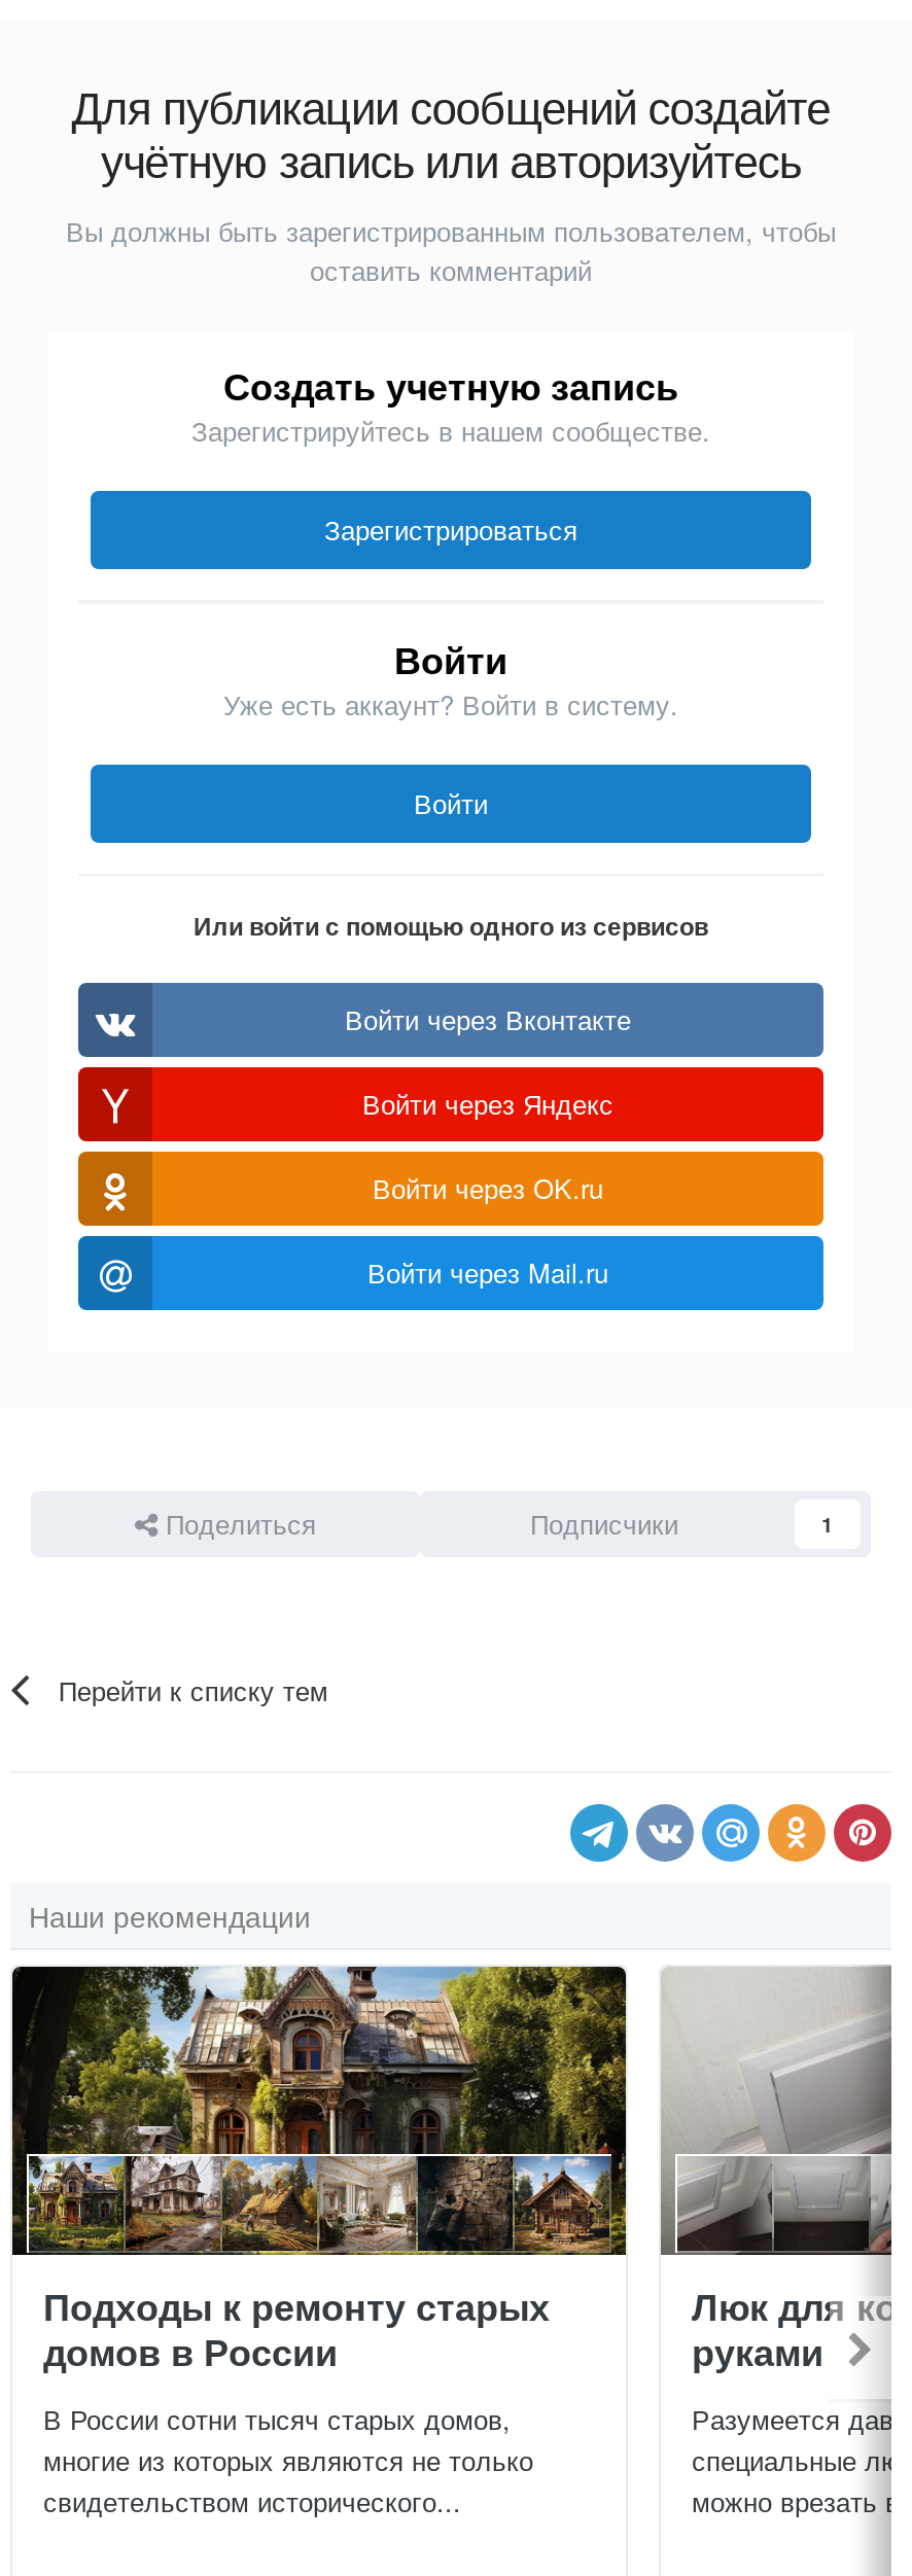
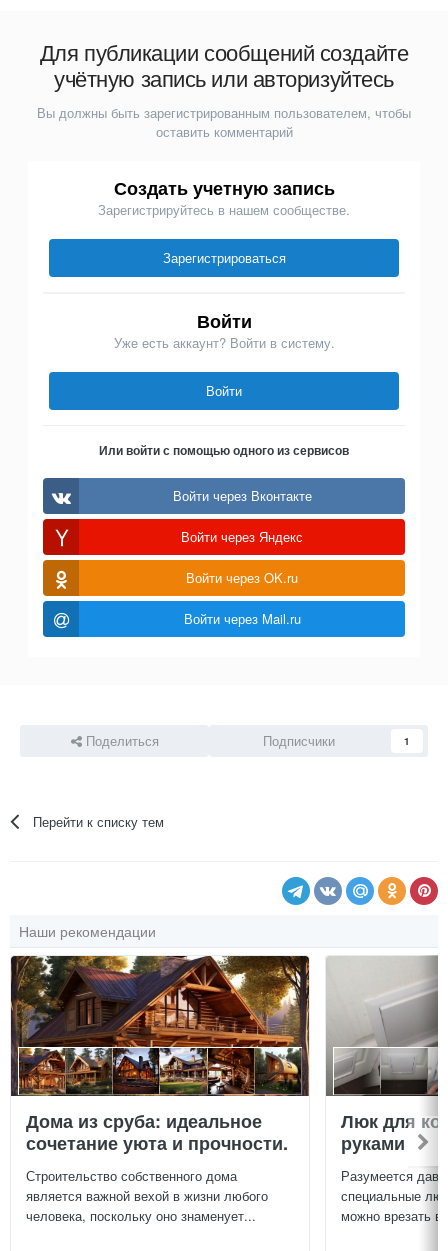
- [image]
- Подходы к ремонту старых
- домов в России
- В России сотни тысяч старых домов,
- многие из которых являются не только
- свидетельством исторического...
+ [image]
+ Дома из сруба: идеальное
+ сочетание уюта и прочности.
+ Строительство собственного дома
+ является важной вехой в жизни любого
+ человека, поскольку оно знаменует...
